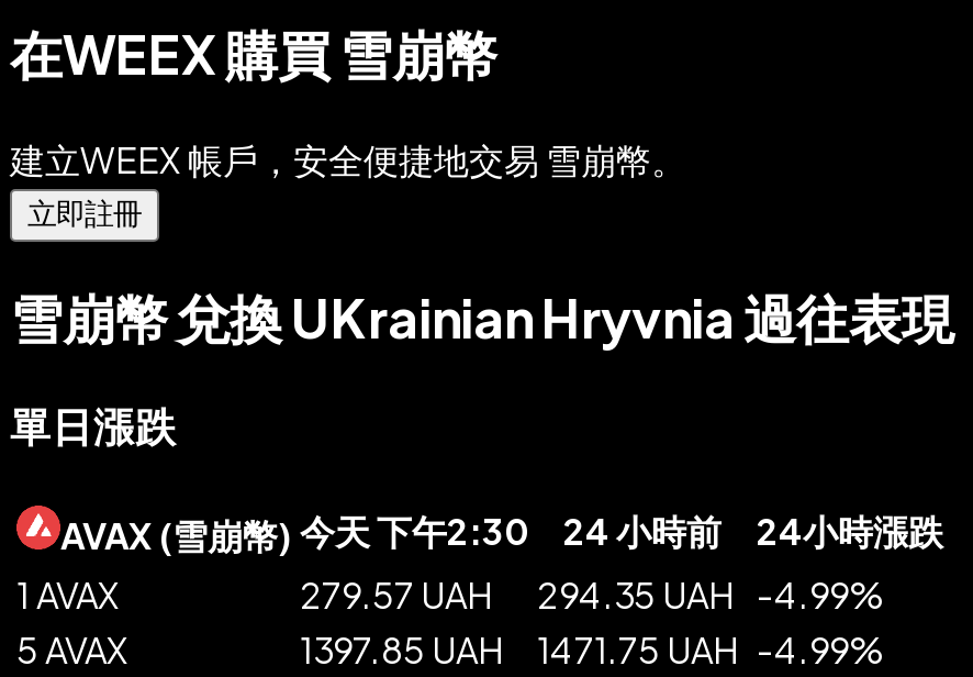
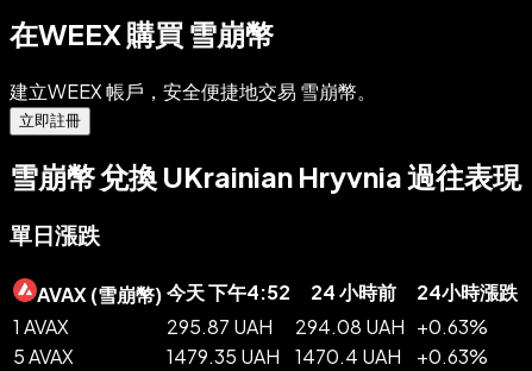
- AVAX (雪崩幣) 今天 下午2:30
+ AVAX (雪崩幣) 今天 下午4:52

- 279.57 UAH
+ 295.87 UAH

- 294.35 UAH -4.99%
+ 294.08 UAH +0.63%

- 1397.85 UAH
- 1471.75 UAH -4.99%
+ 1479.35 UAH
+ 1470.4 UAH
+ +0.63%
